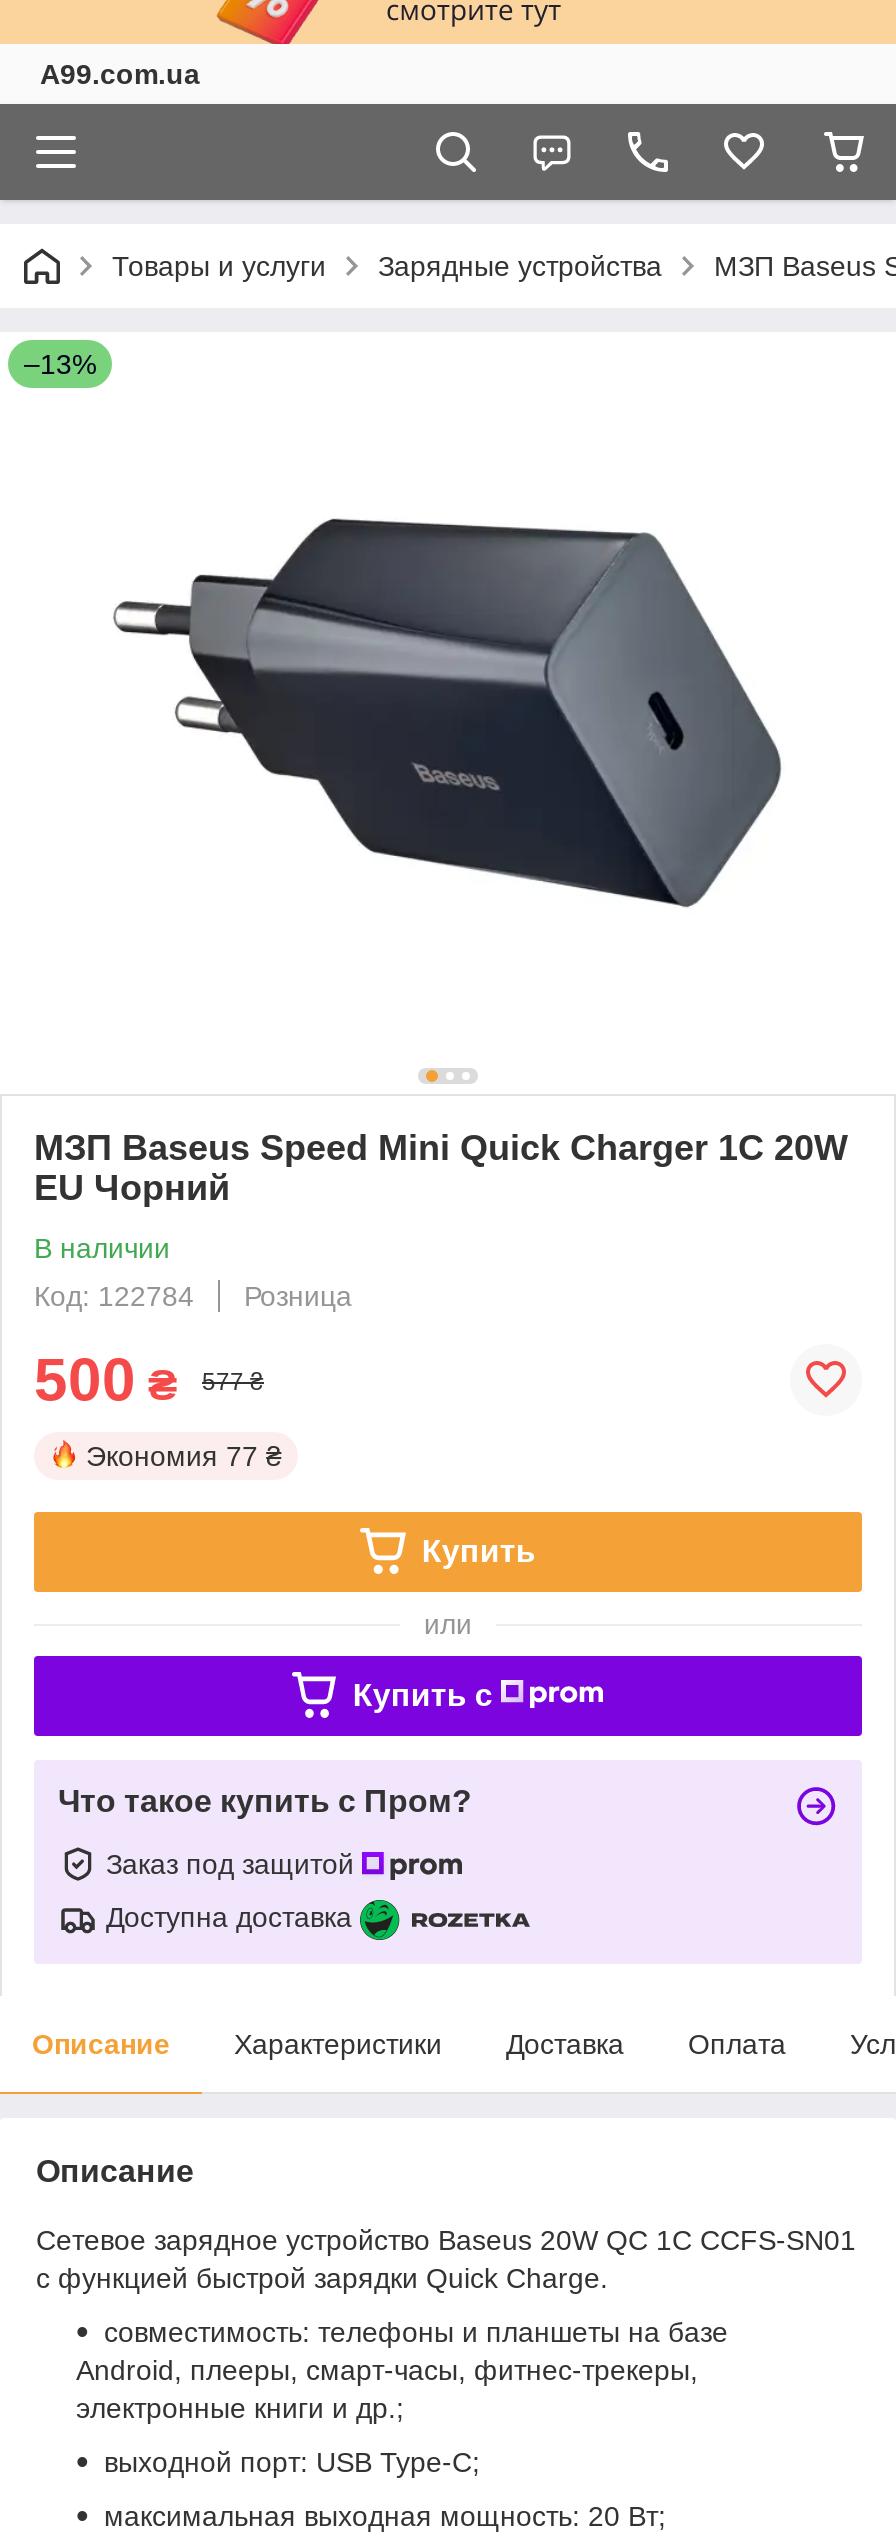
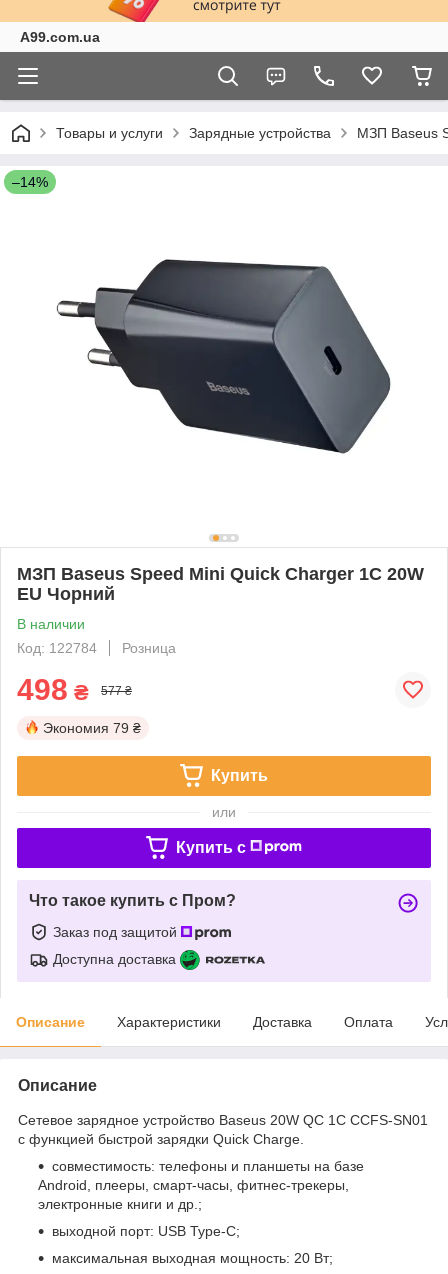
- –13%
+ –14%

- 500 ₴
+ 498 ₴

- Экономия 77 ₴
+ Экономия 79 ₴
